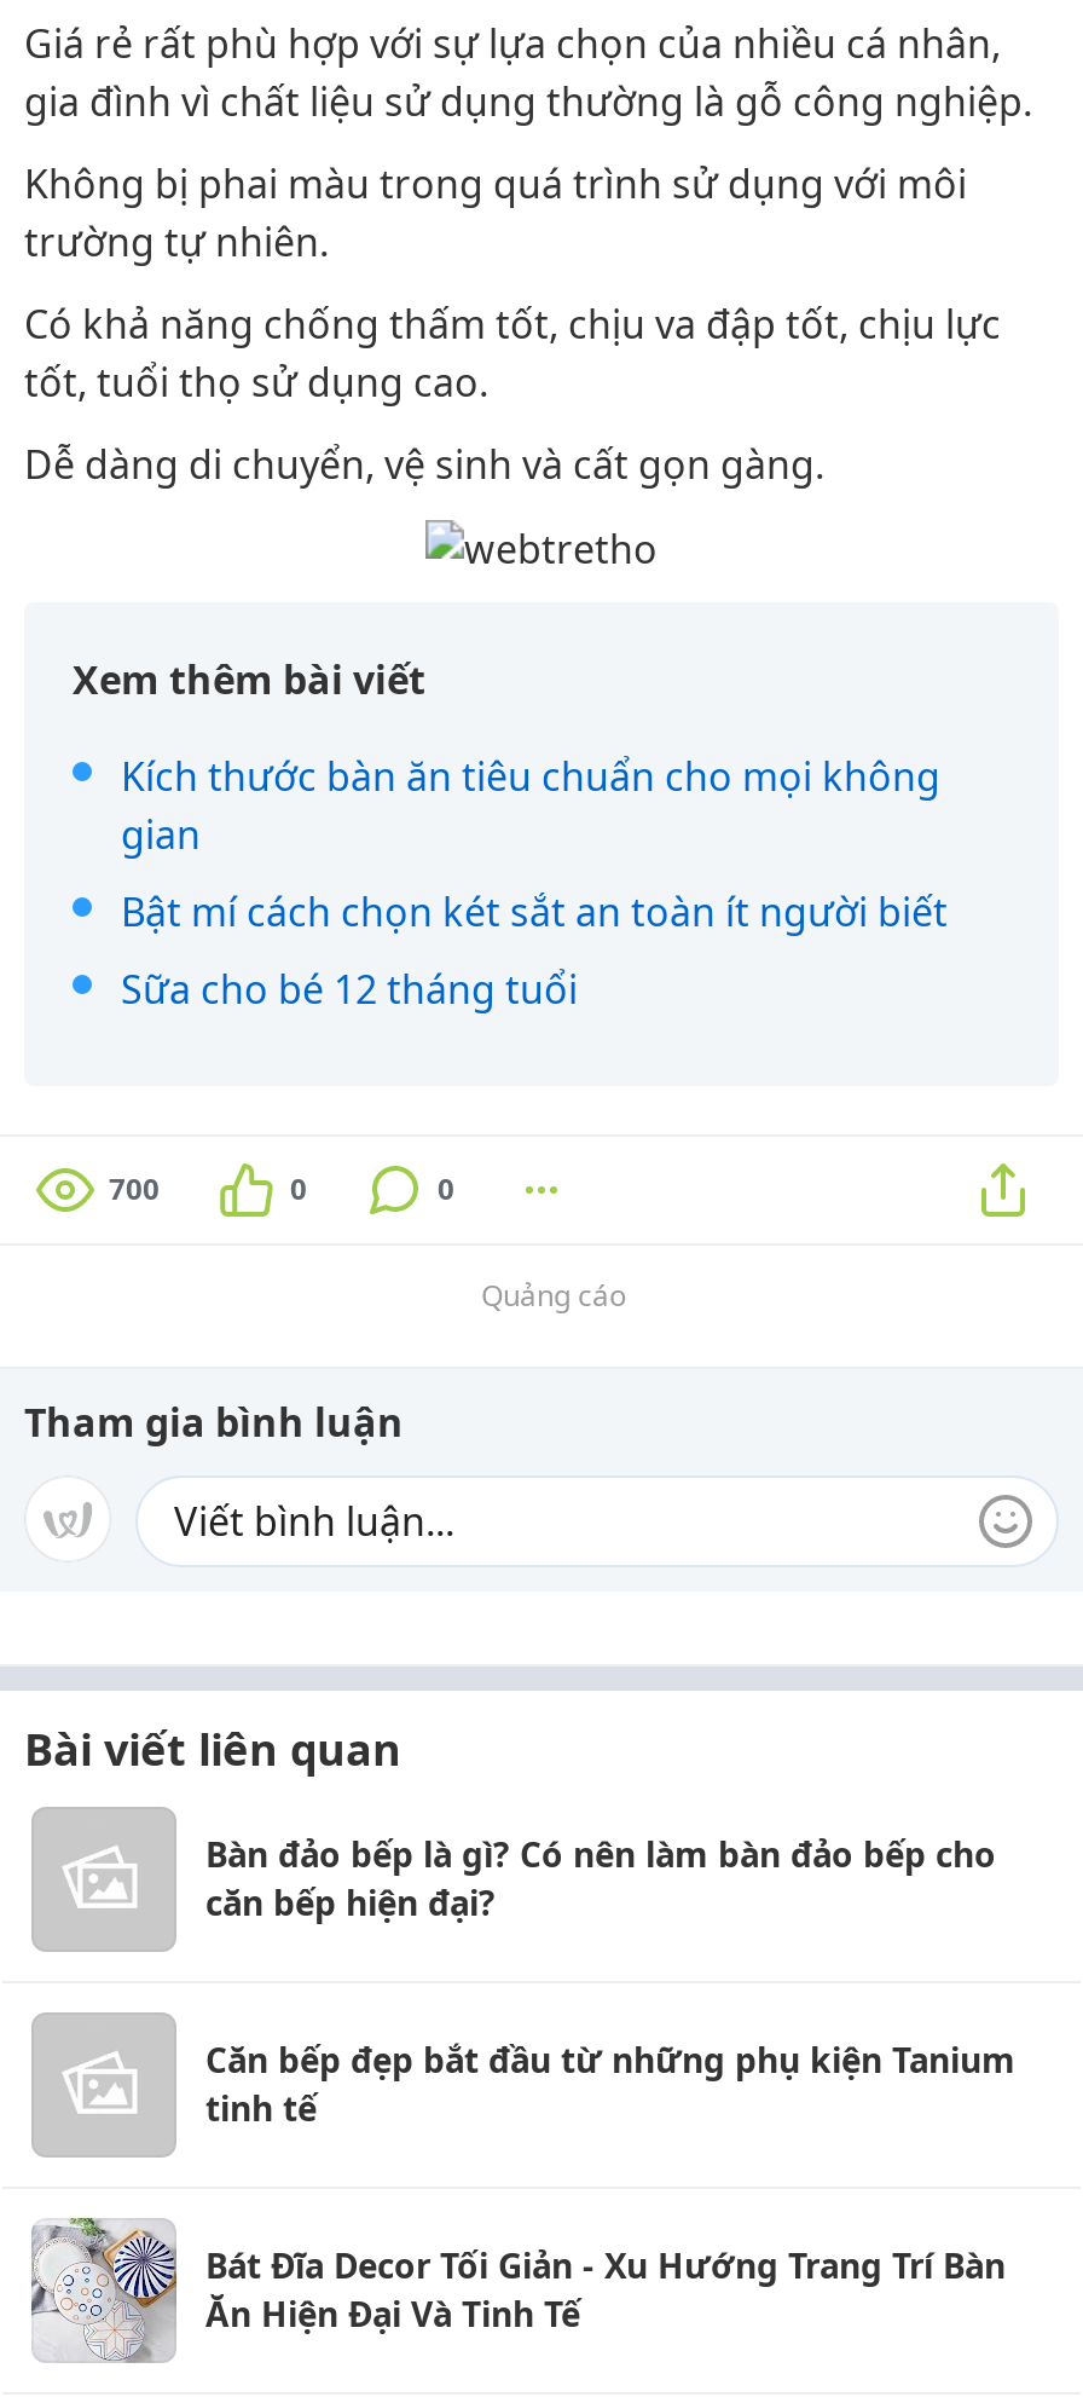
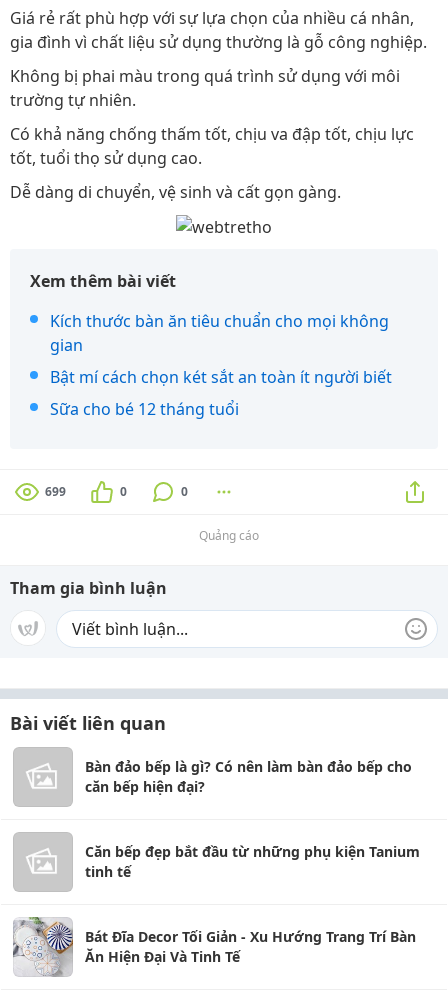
- 700
+ 699
